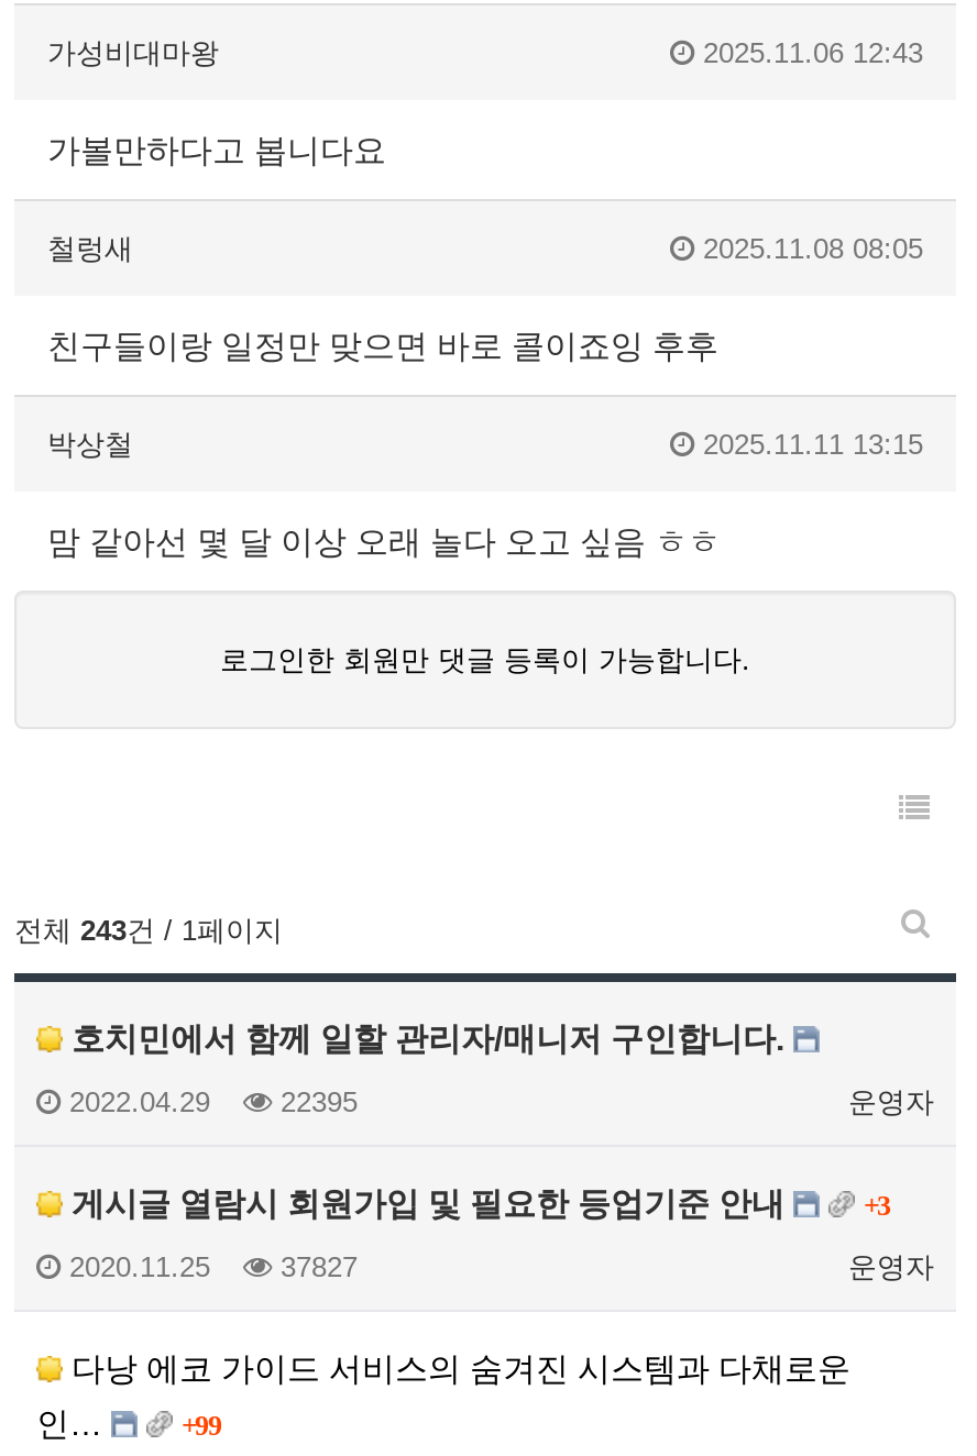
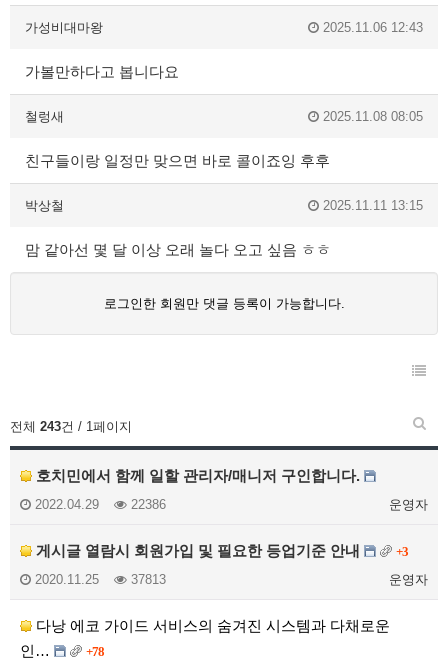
- 22395
+ 22386

- 37827
+ 37813

- +99
+ +78
